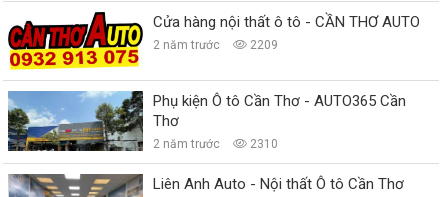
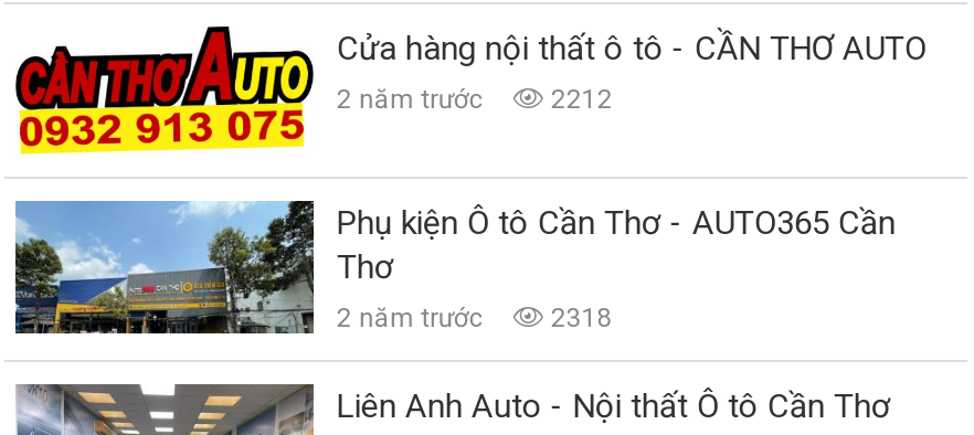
- 2 năm trước 2209
+ 2 năm trước 2212

- 2 năm trước 2310
+ 2 năm trước 2318
